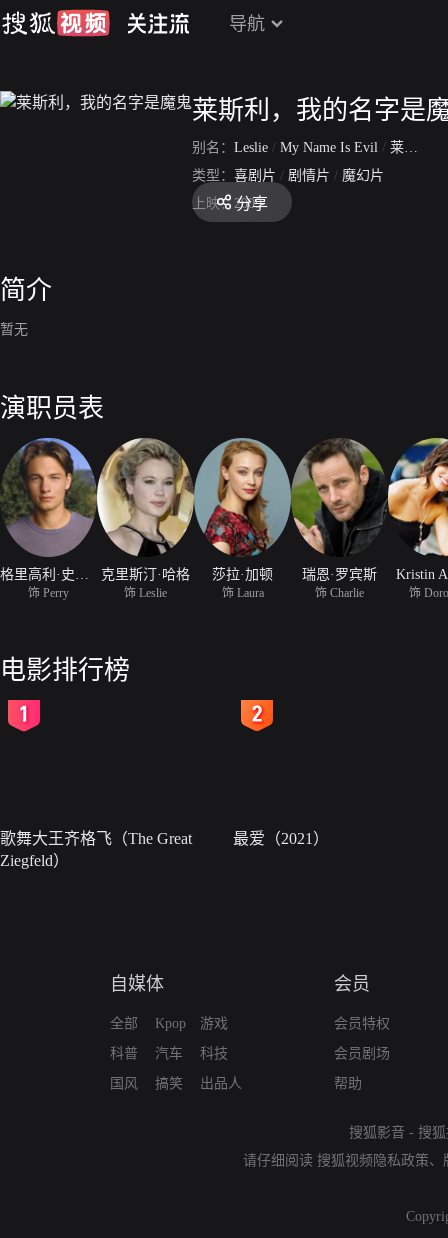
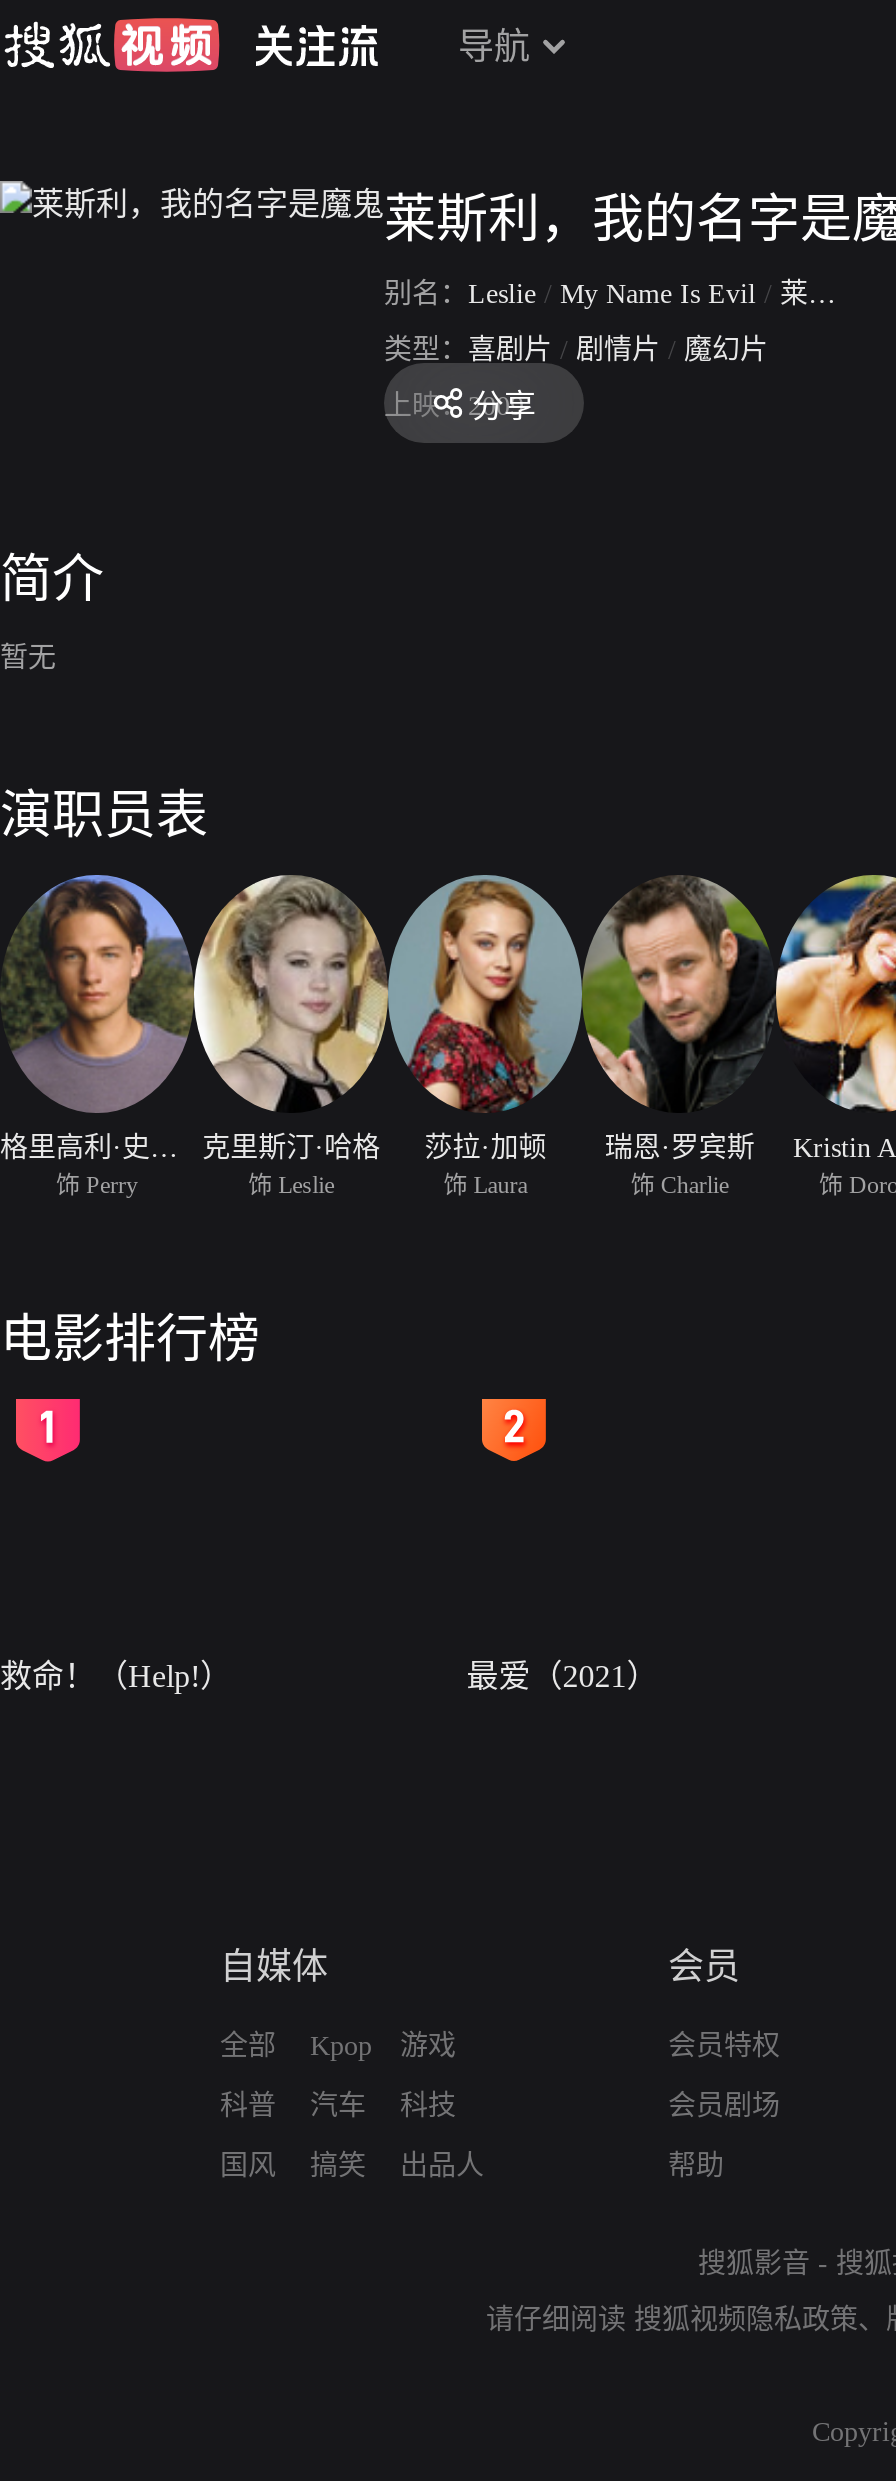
- 歌舞大王齐格飞（The Great
- Ziegfeld）
+ 救命！（Help!）
